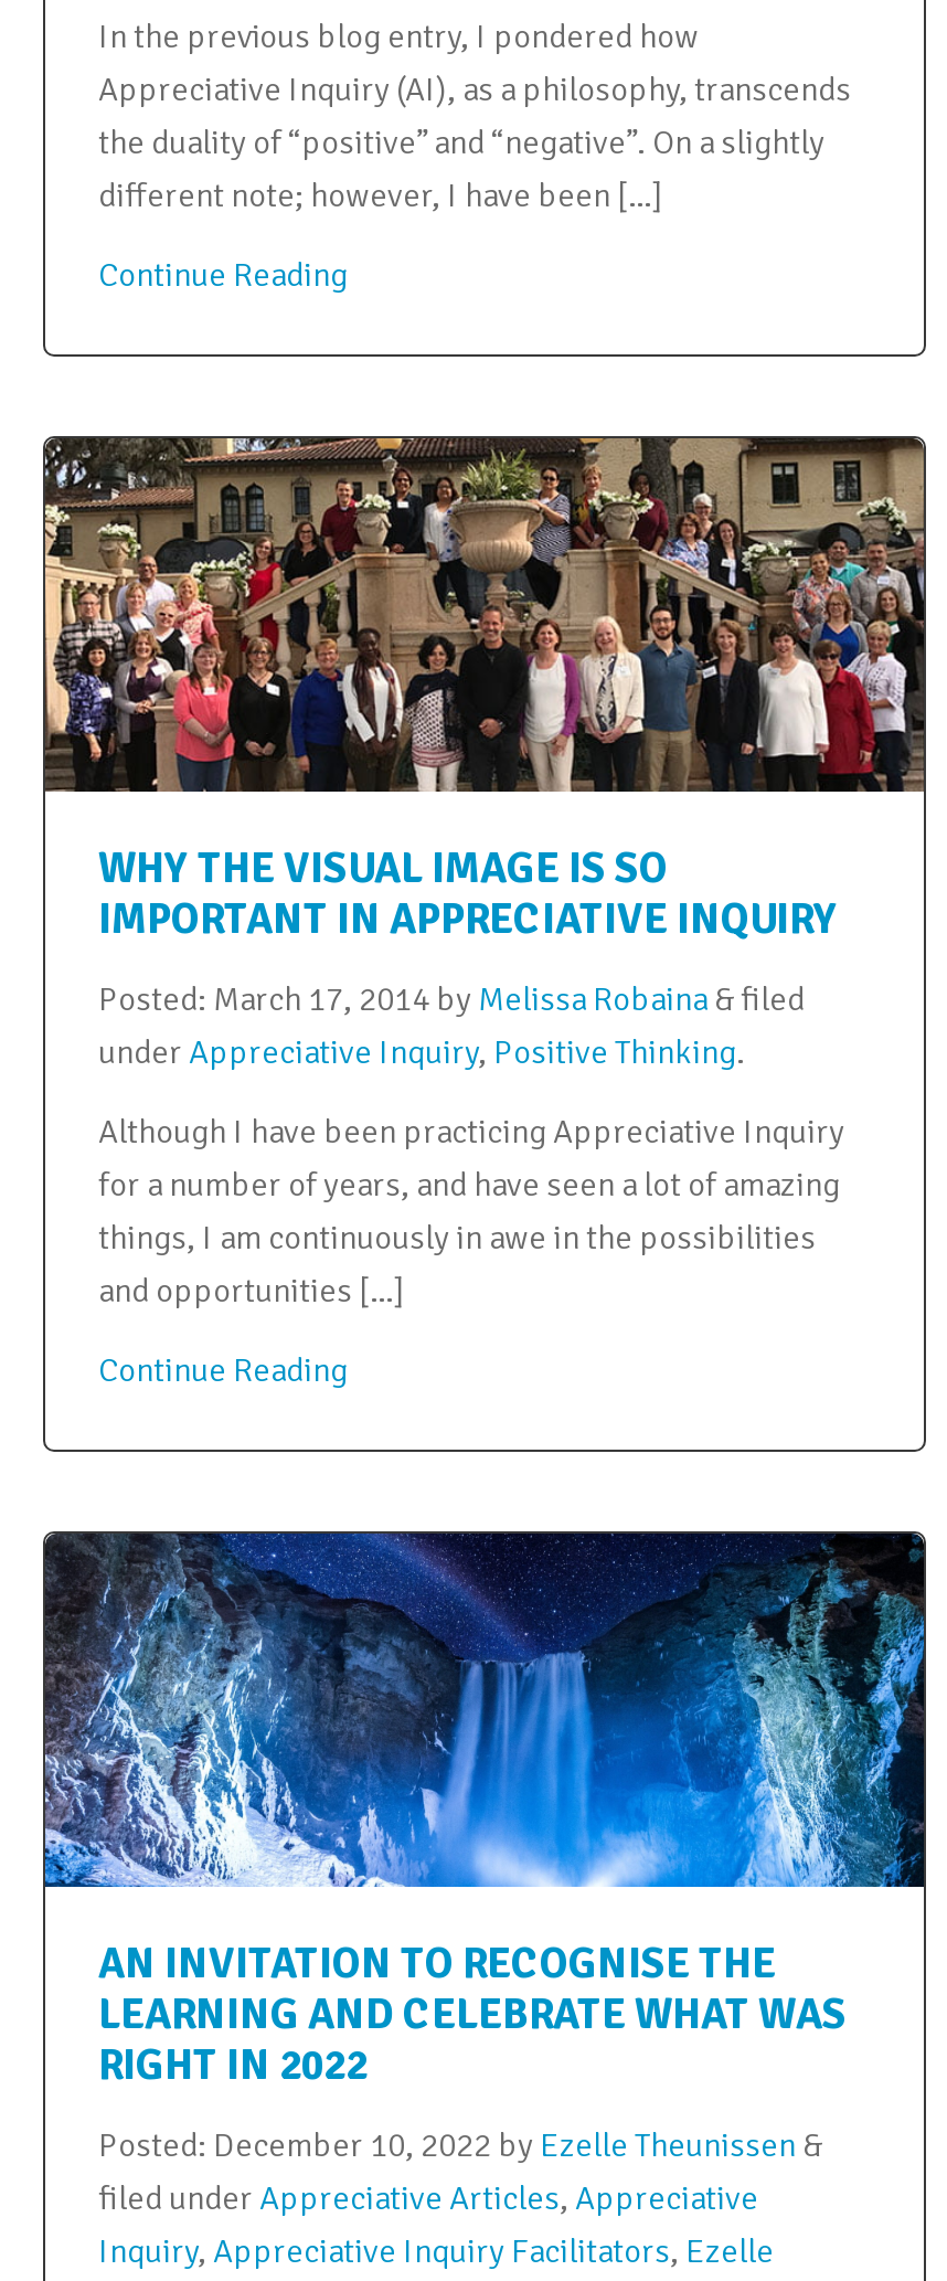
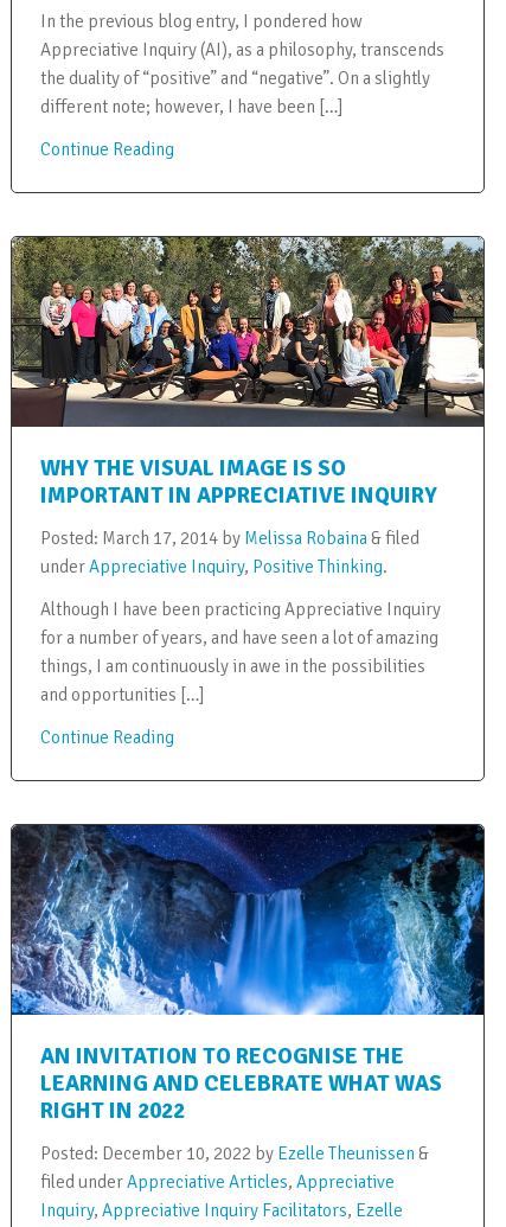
- [image]
+ [image]
